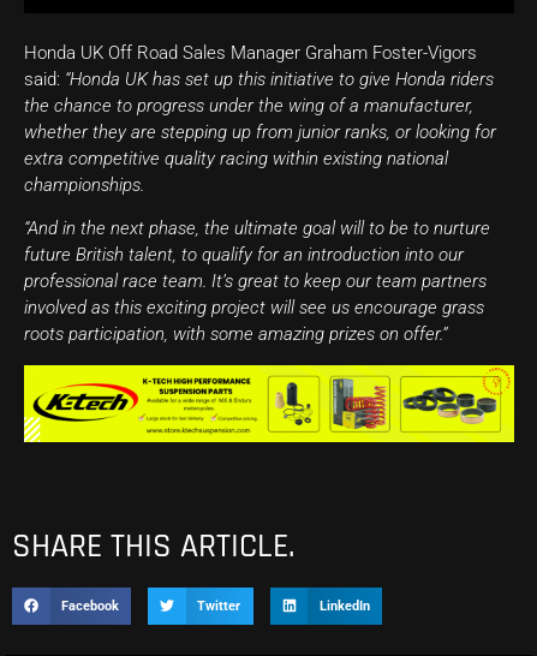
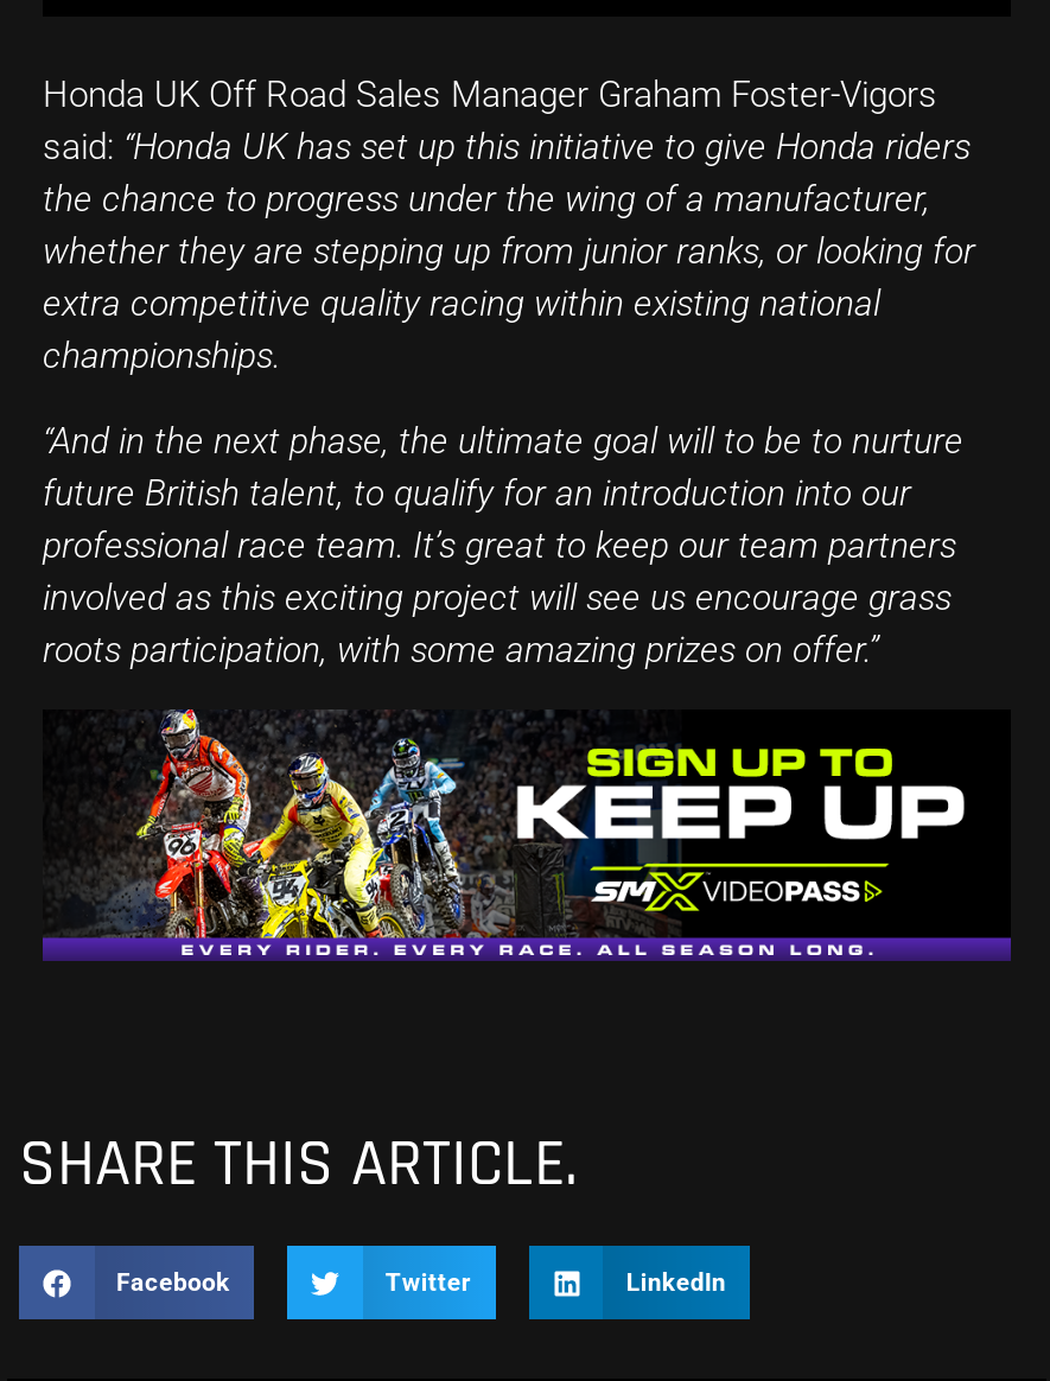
- [image]
+ [image]
